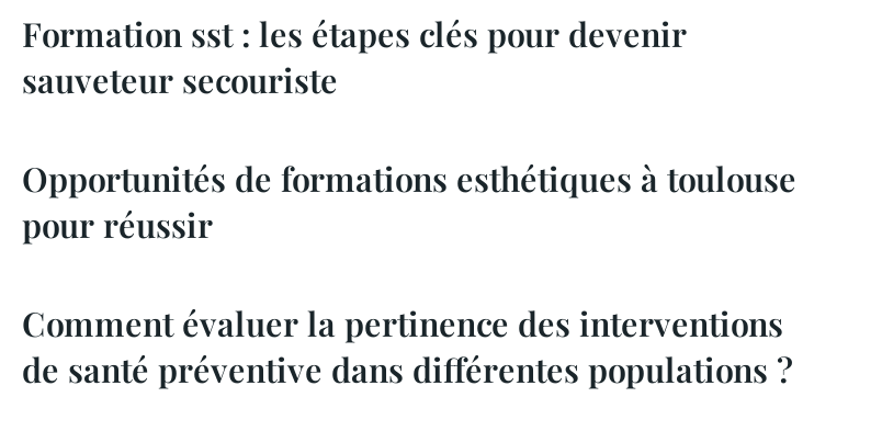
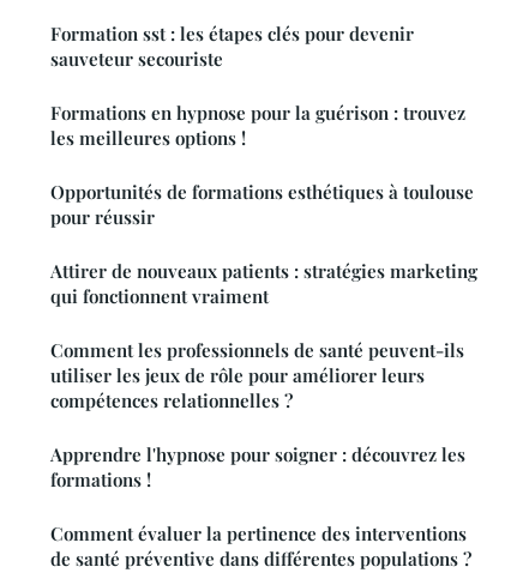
+ Formations en hypnose pour la guérison : trouvez
+ les meilleures options !

+ Attirer de nouveaux patients : stratégies marketing
+ qui fonctionnent vraiment
+ Comment les professionnels de santé peuvent-ils
+ utiliser les jeux de rôle pour améliorer leurs
+ compétences relationnelles ?
+ Apprendre l'hypnose pour soigner : découvrez les
+ formations !
